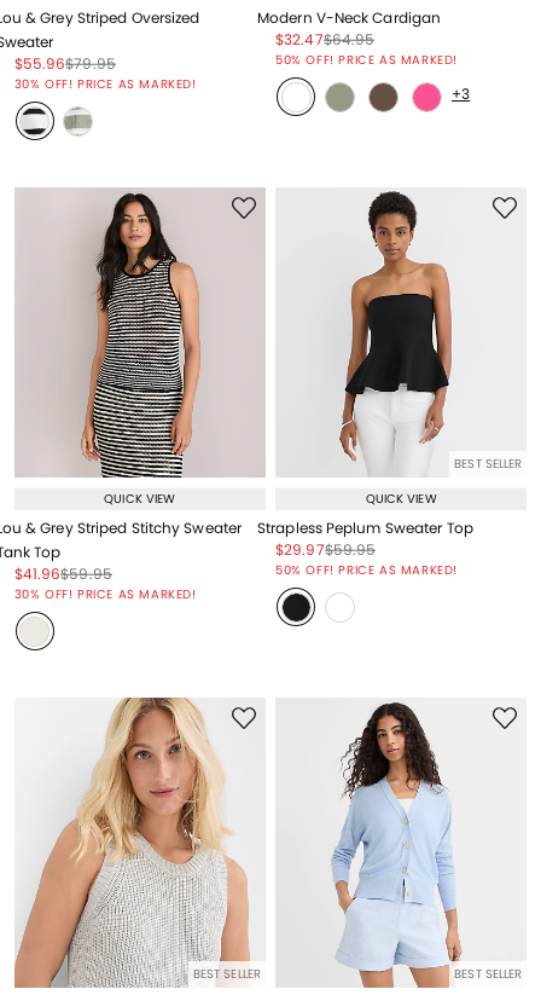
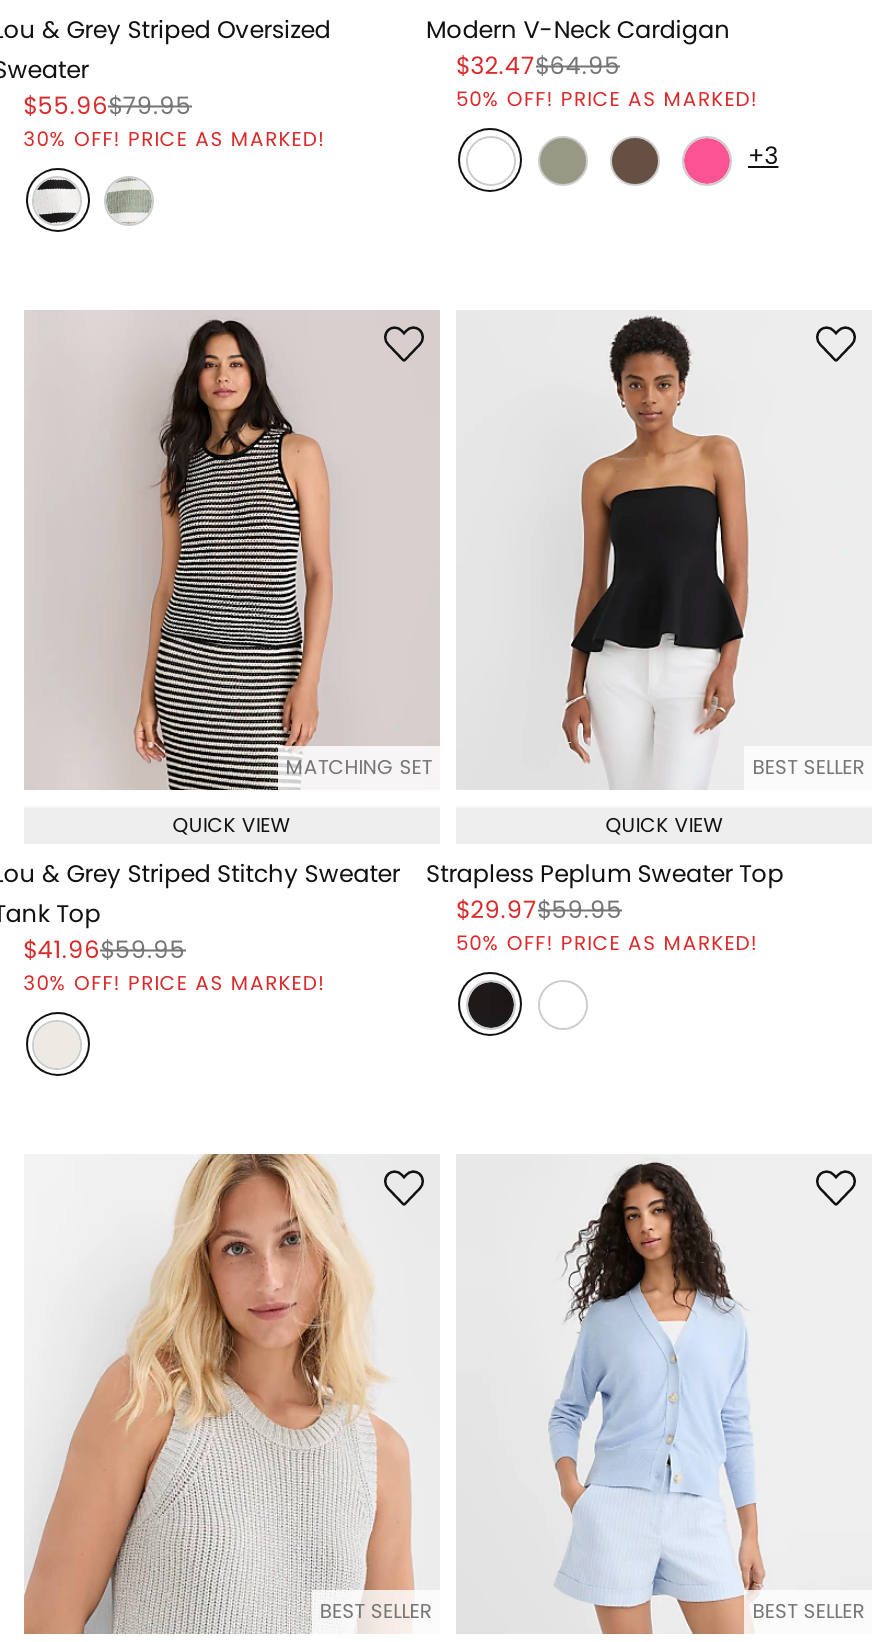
+ MATCHING SET
